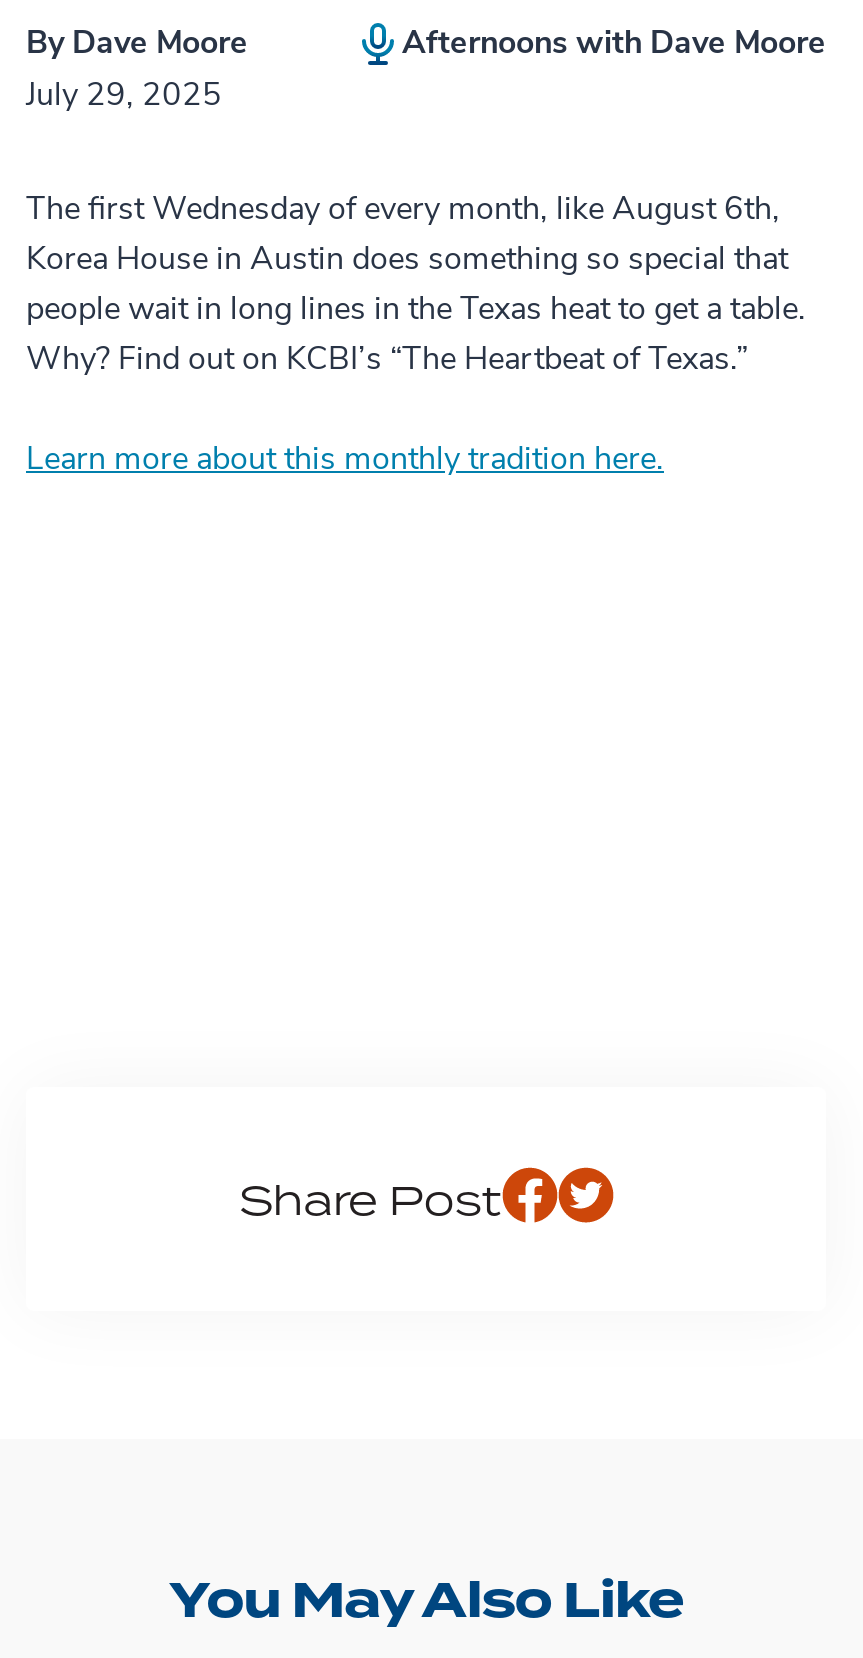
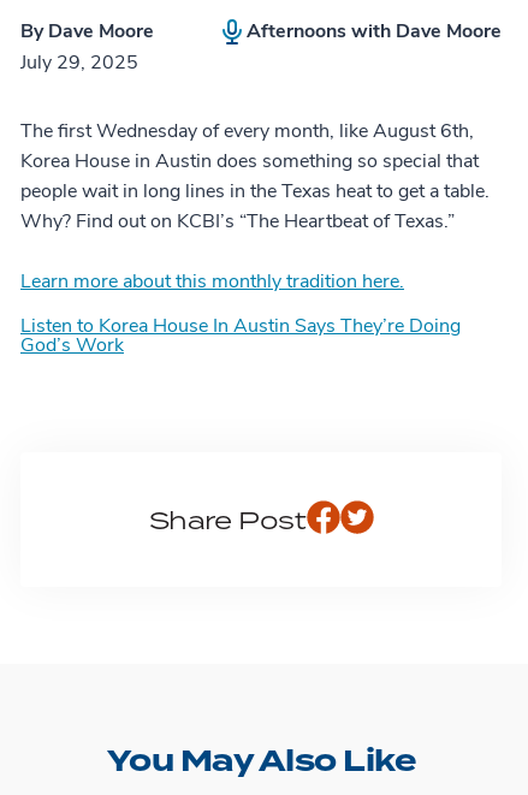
+ Listen to Korea House In Austin Says They’re Doing
+ God’s Work
